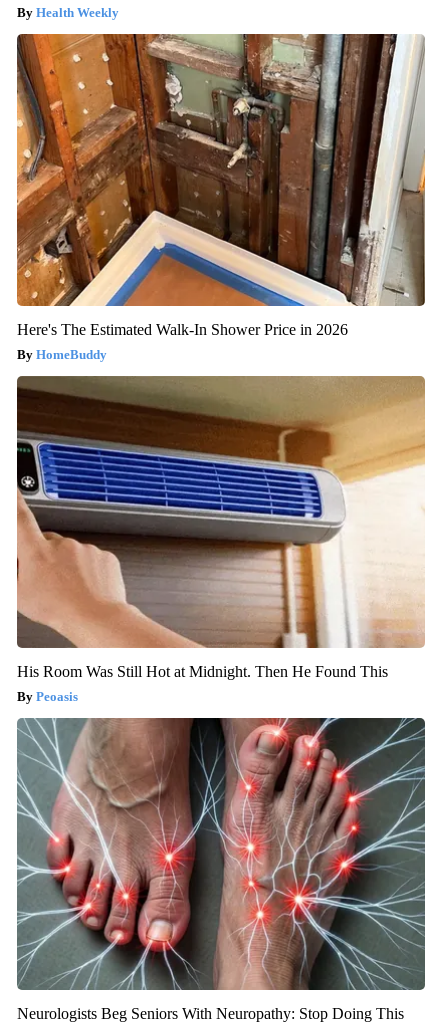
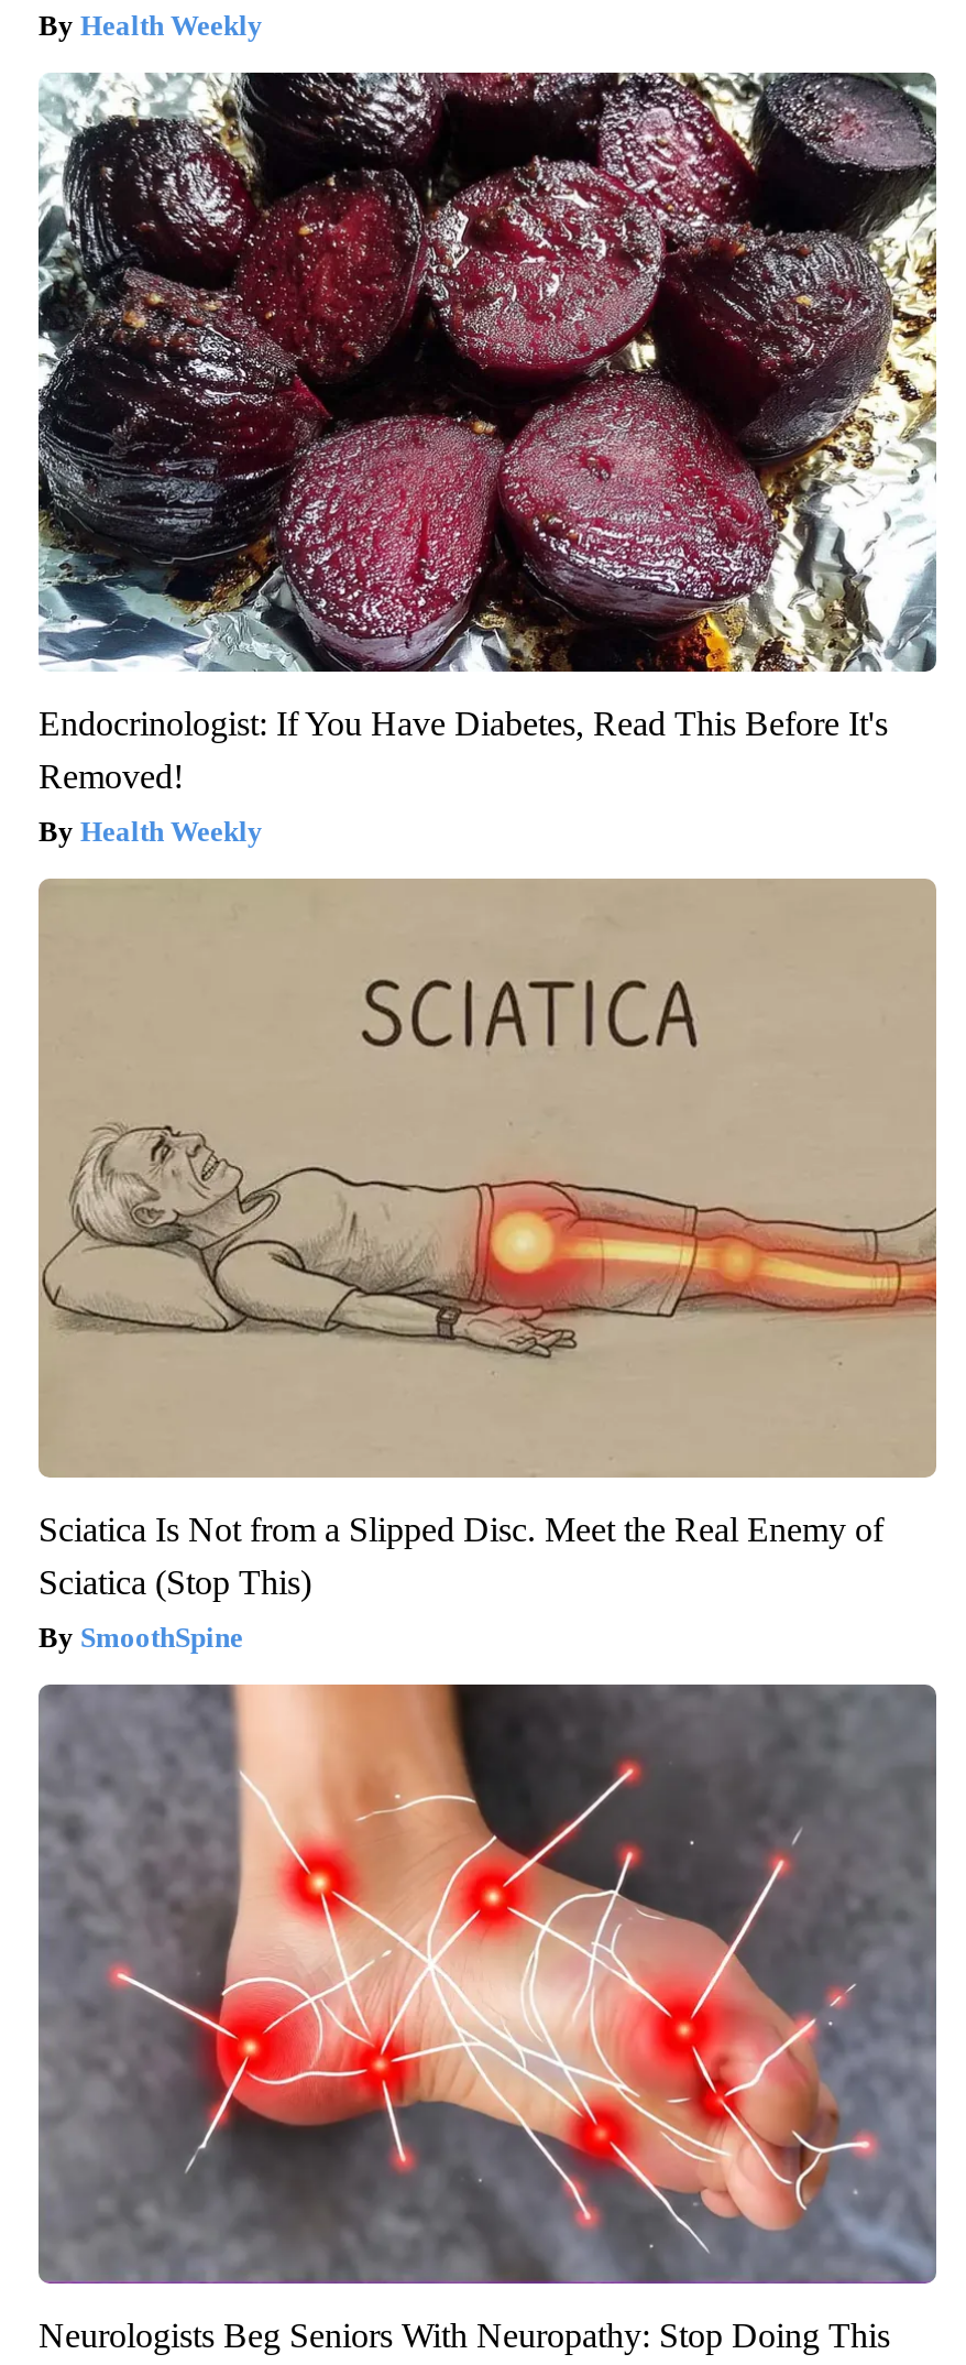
- [image]
- Here's The Estimated Walk-In Shower Price in 2026
+ [image]
+ Endocrinologist: If You Have Diabetes, Read This Before It's
+ Removed!

- HomeBuddy
+ Health Weekly

- [image]
- His Room Was Still Hot at Midnight. Then He Found This
+ [image]
+ Sciatica Is Not from a Slipped Disc. Meet the Real Enemy of
+ Sciatica (Stop This)

- Peoasis
+ SmoothSpine

- [image]
+ [image]
